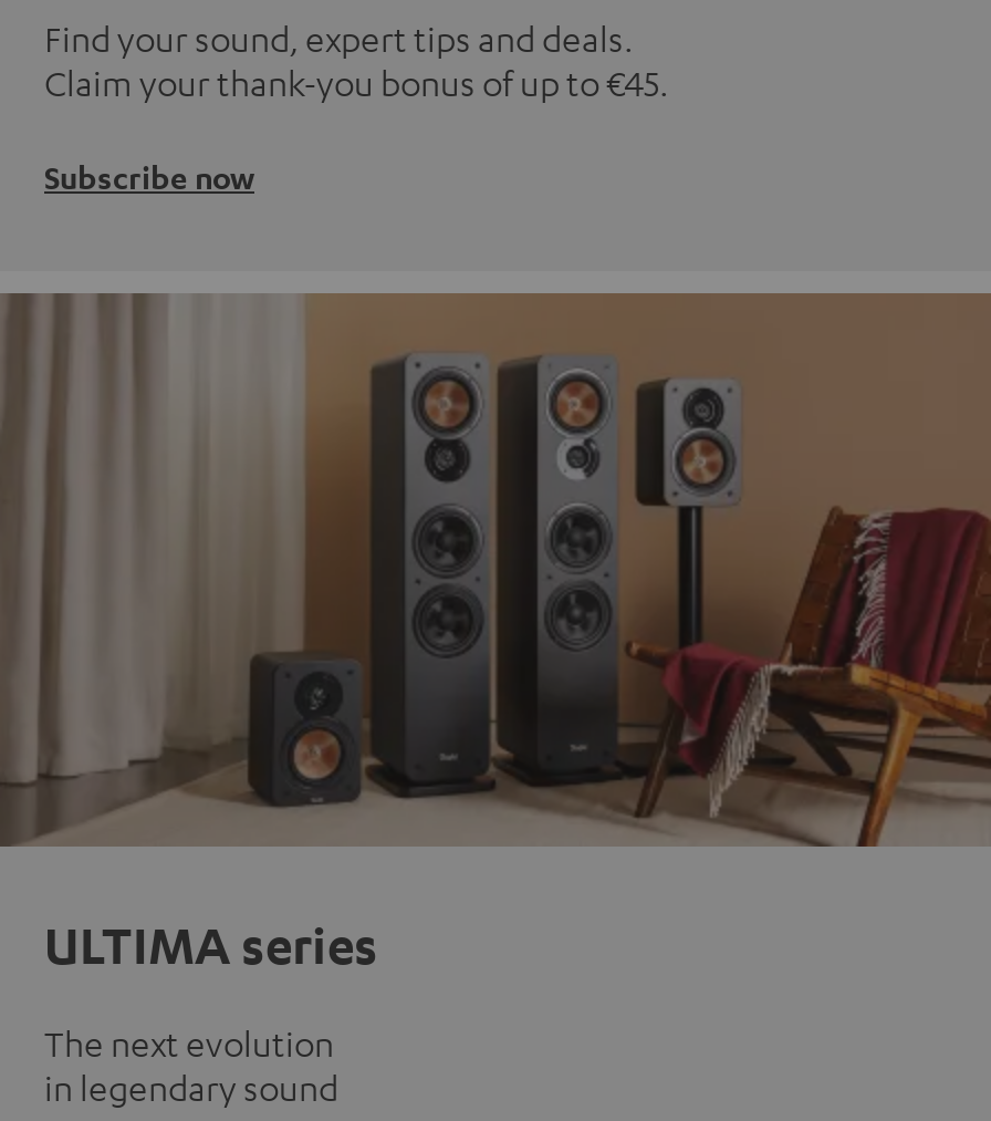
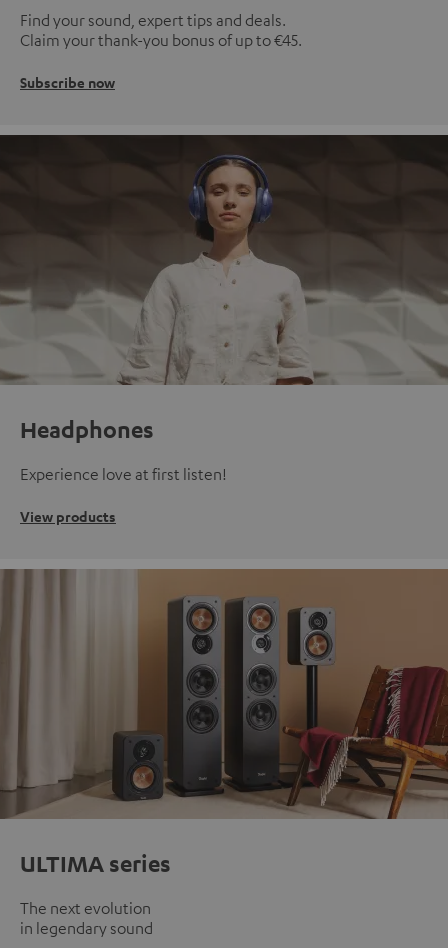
+ [image]
+ Headphones
+ Experience love at first listen!
+ View products
